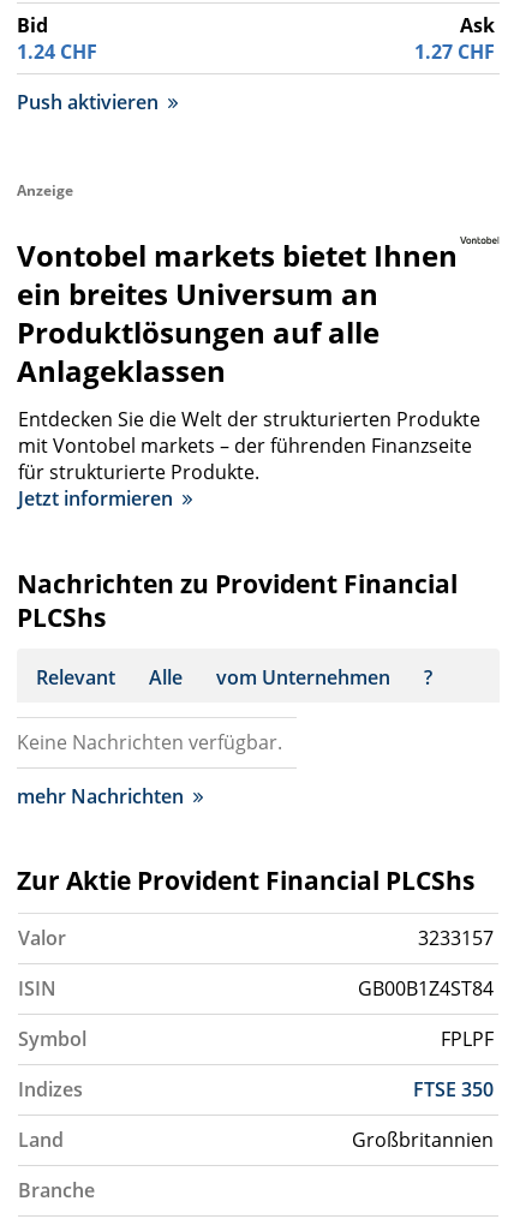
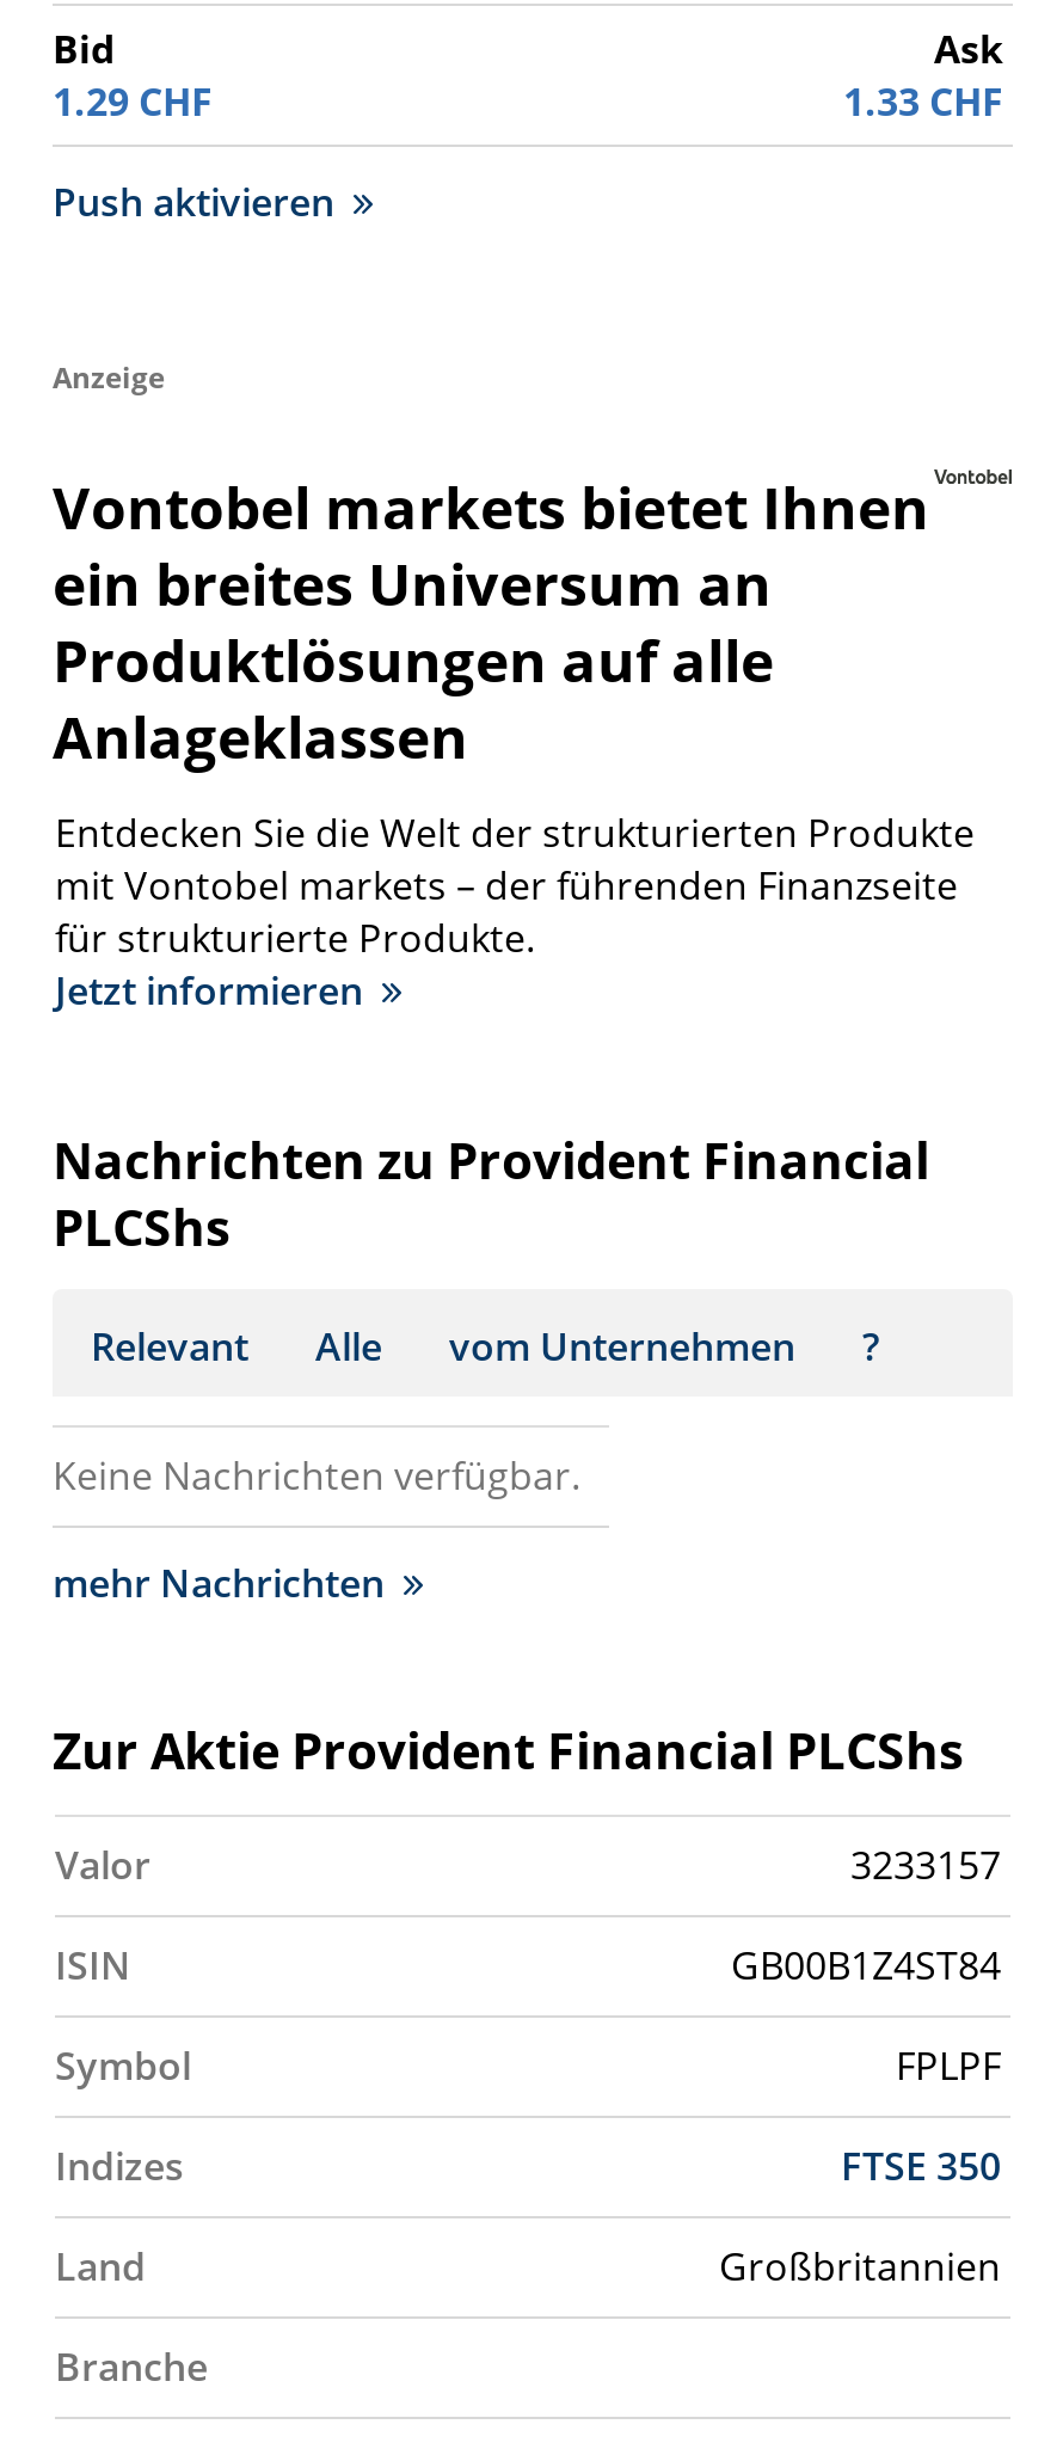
- 1.24 CHF
+ 1.29 CHF

- 1.27 CHF
+ 1.33 CHF
